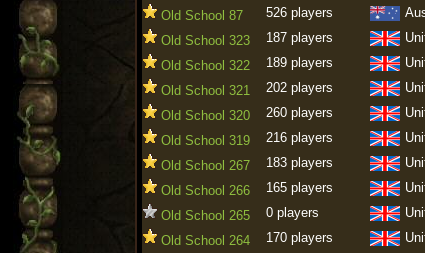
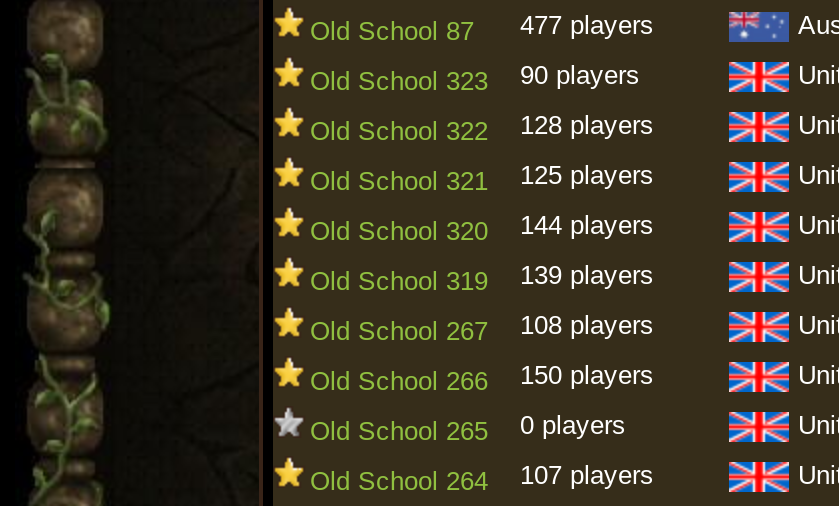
- Old School 87 526 players
+ Old School 87 477 players

- Old School 323 187 players
+ Old School 323 90 players

- Old School 322 189 players
+ Old School 322 128 players

- Old School 321 202 players
+ Old School 321 125 players

- Old School 320 260 players
+ Old School 320 144 players

- Old School 319 216 players
+ Old School 319 139 players

- Old School 267 183 players
+ Old School 267 108 players

- Old School 266 165 players
+ Old School 266 150 players

- Old School 264 170 players
+ Old School 264 107 players
